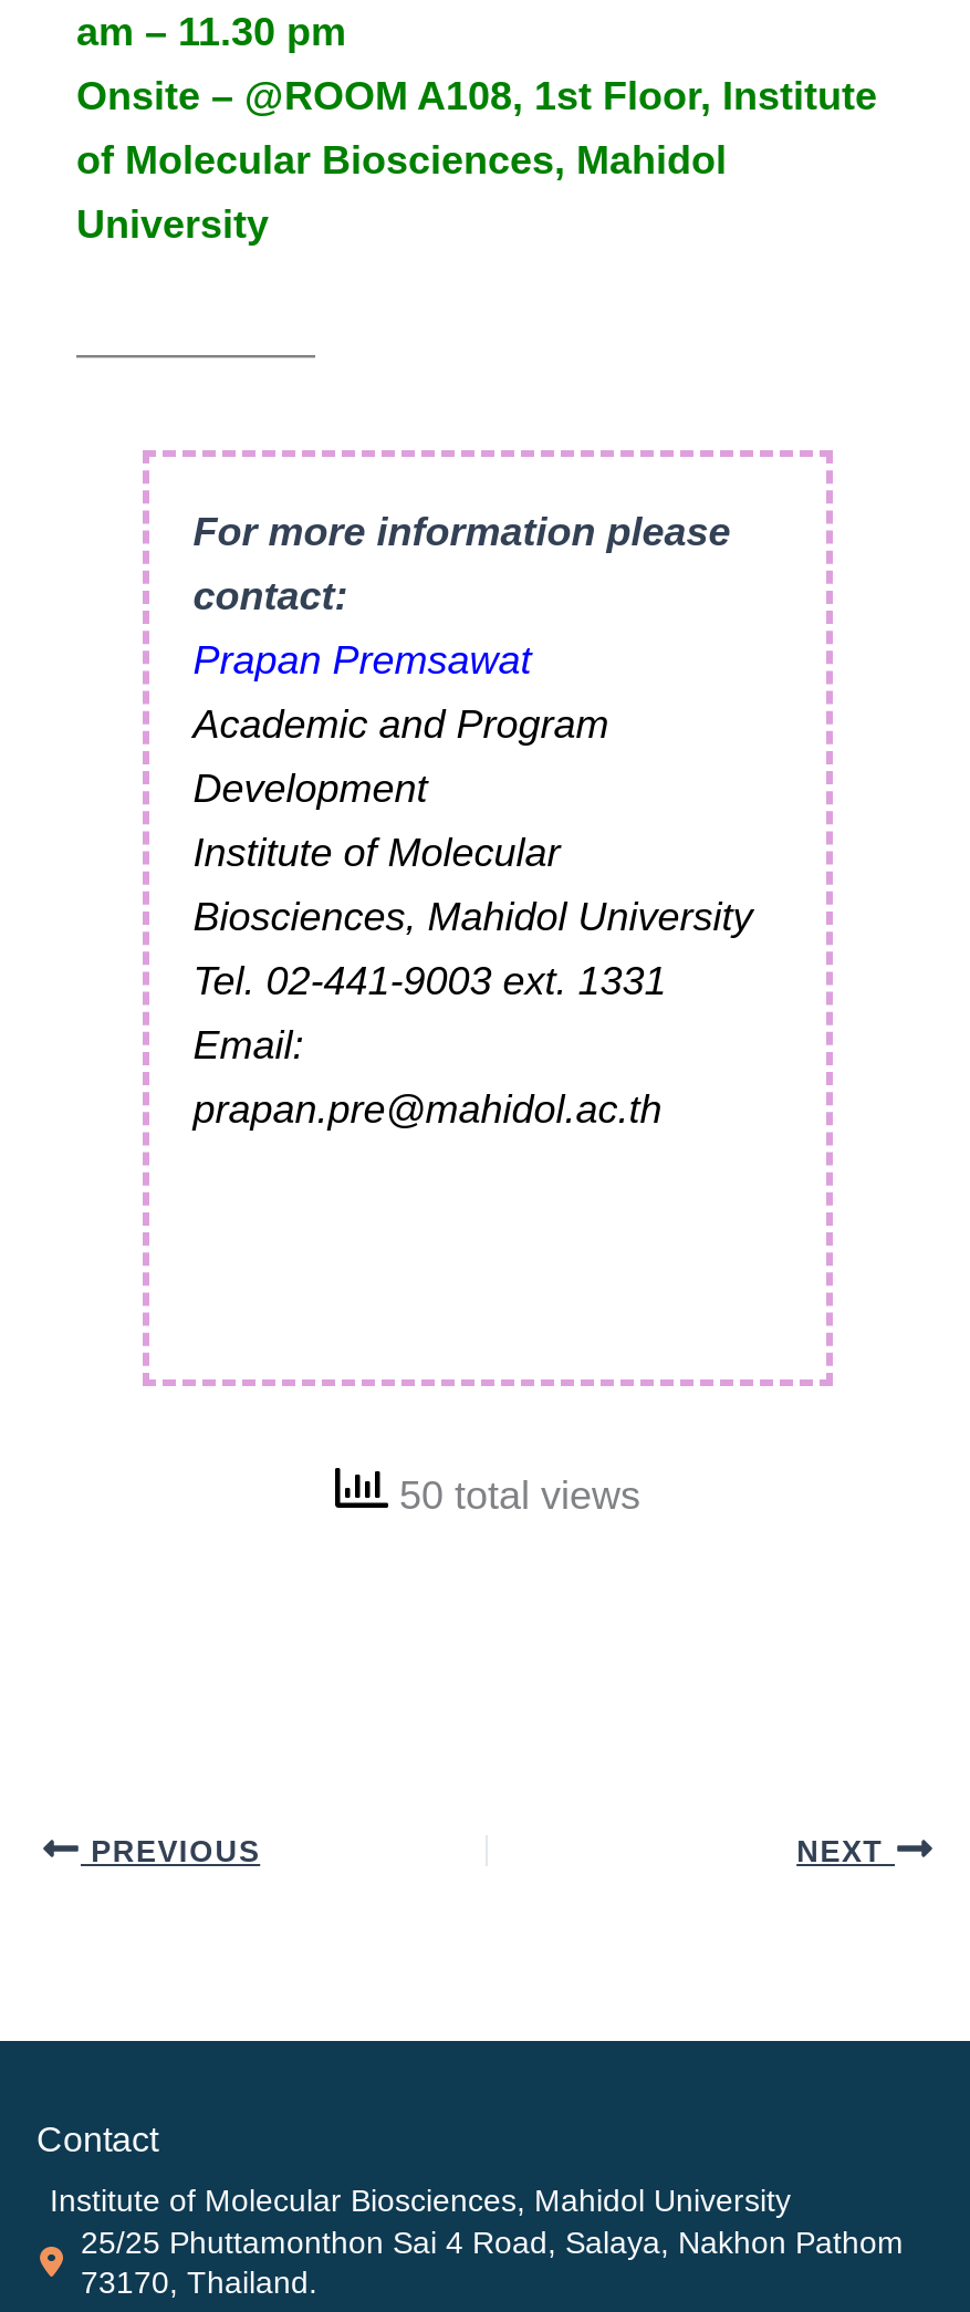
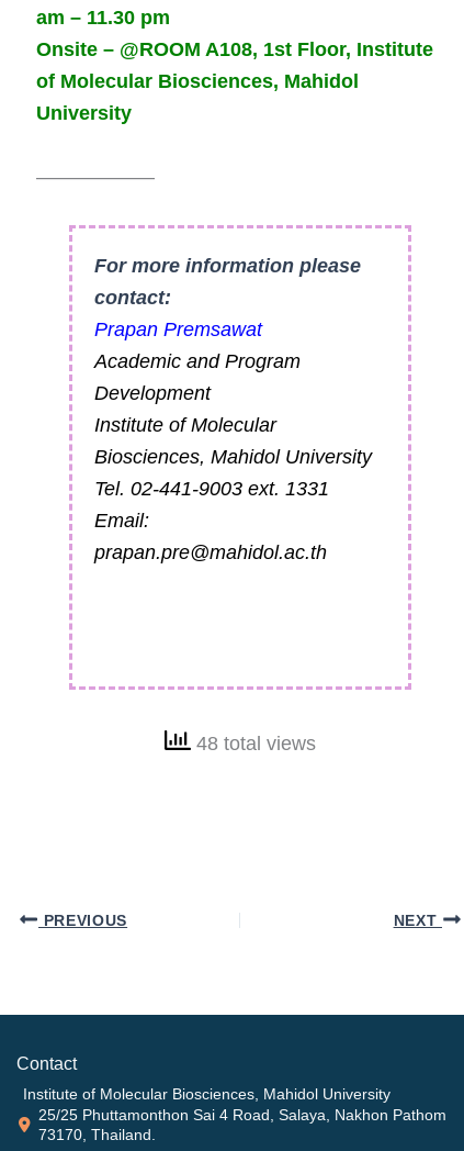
- 50 total views
+ 48 total views
